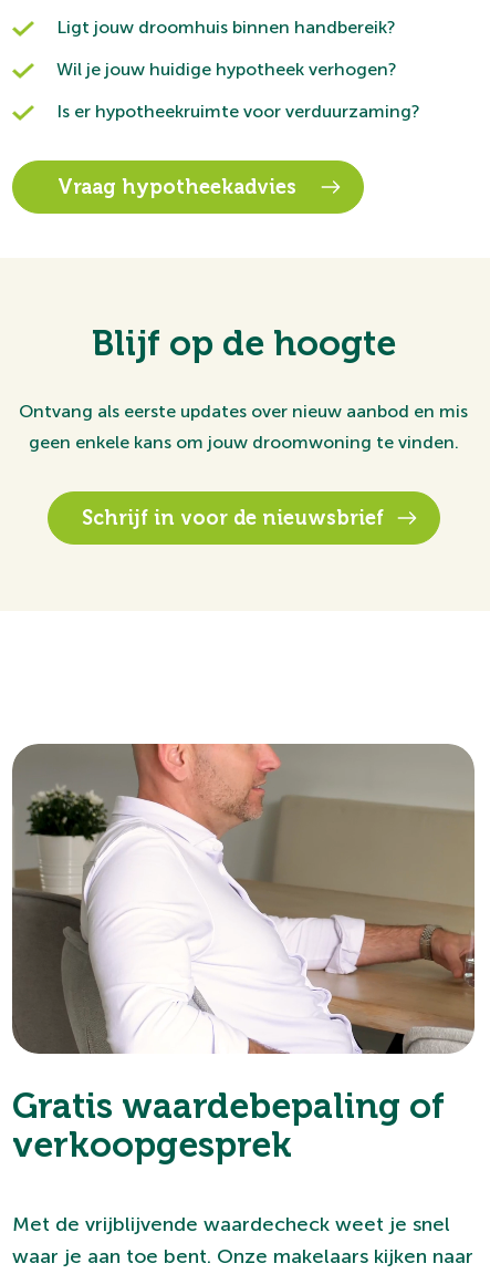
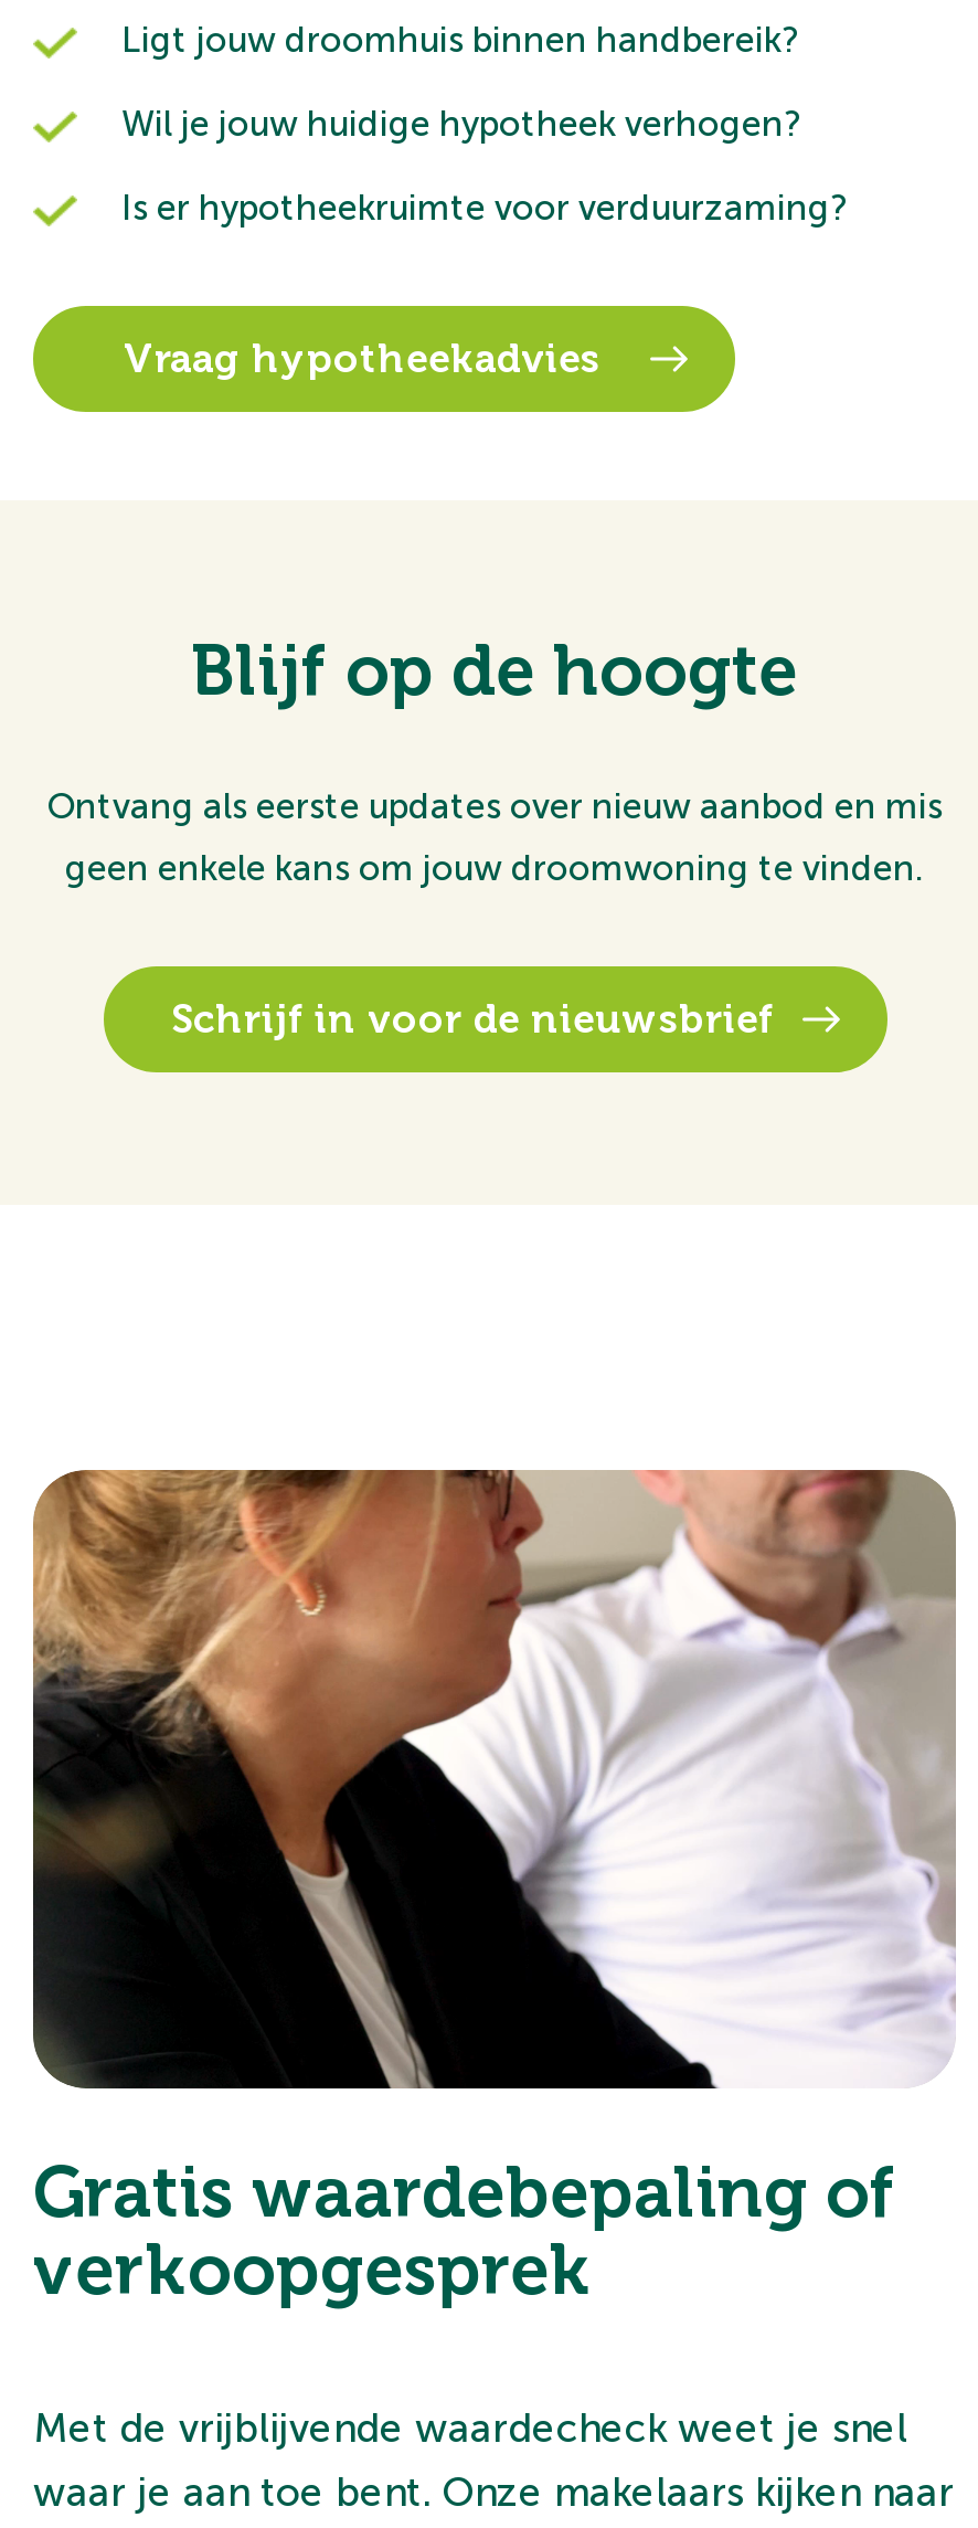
- [image]
+ [image]
